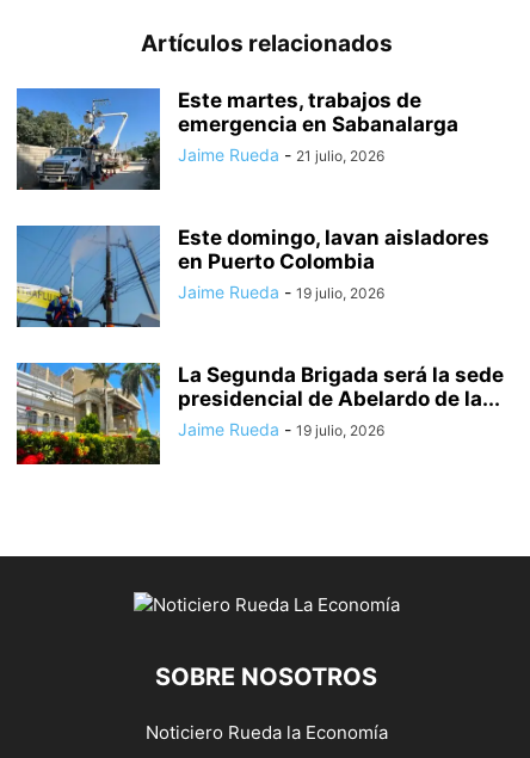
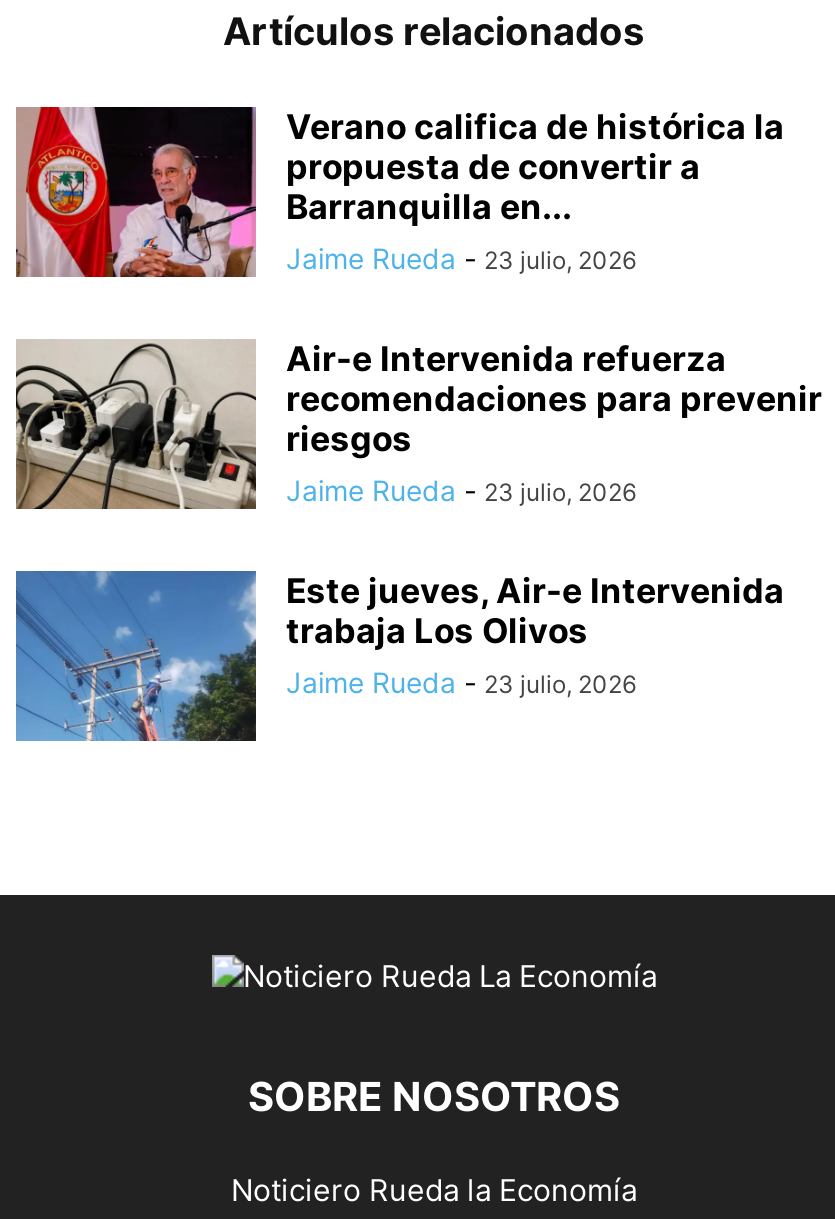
- [image]
- Este martes, trabajos de
- emergencia en Sabanalarga
- Jaime Rueda - 21 julio, 2026
+ [image]
+ Verano califica de histórica la
+ propuesta de convertir a
+ Barranquilla en...
+ Jaime Rueda - 23 julio, 2026

- [image]
- Este domingo, lavan aisladores
- en Puerto Colombia
- Jaime Rueda - 19 julio, 2026
+ [image]
+ Air-e Intervenida refuerza
+ recomendaciones para prevenir
+ riesgos
+ Jaime Rueda - 23 julio, 2026

- [image]
- La Segunda Brigada será la sede
- presidencial de Abelardo de la...
- Jaime Rueda - 19 julio, 2026
+ [image]
+ Este jueves, Air-e Intervenida
+ trabaja Los Olivos
+ Jaime Rueda - 23 julio, 2026
